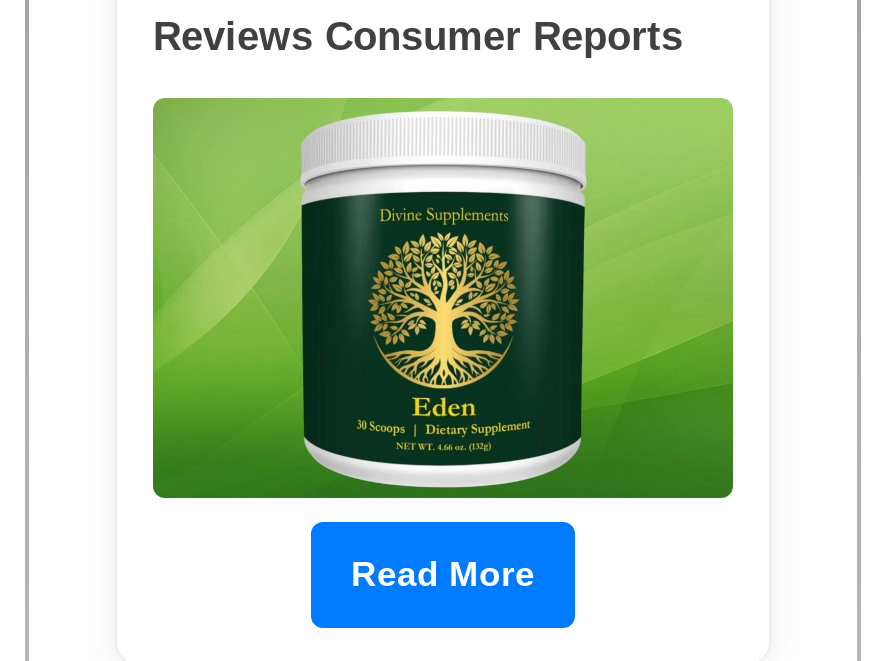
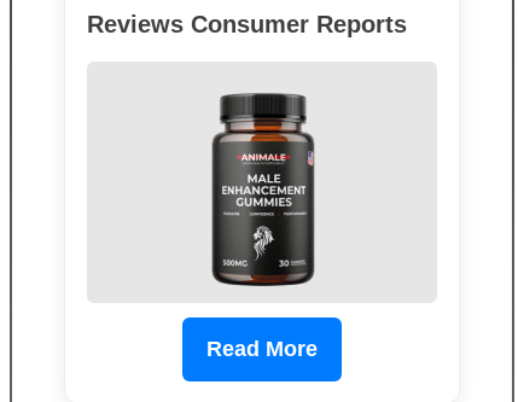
- [image]
+ [image]
